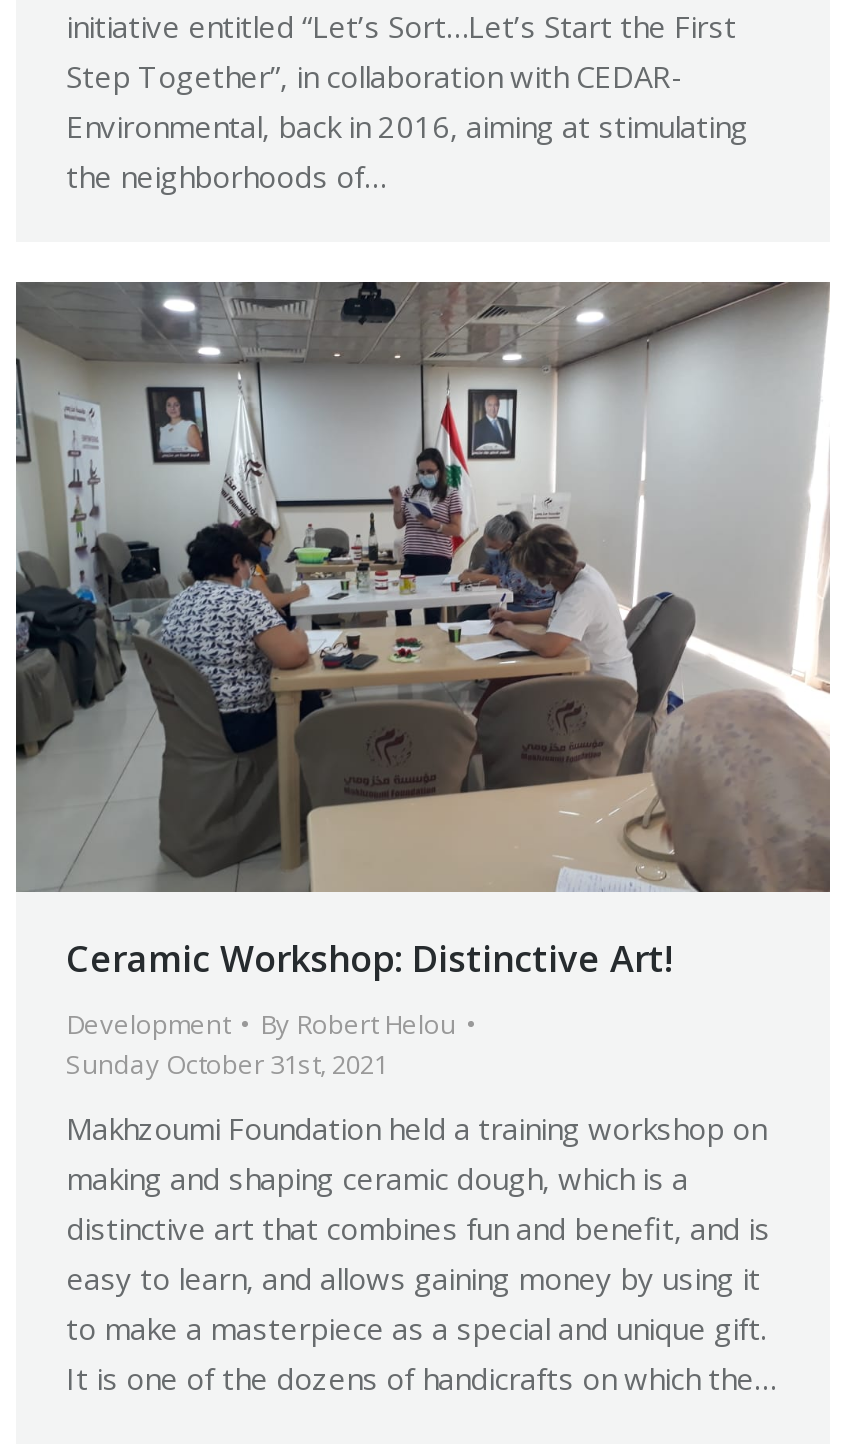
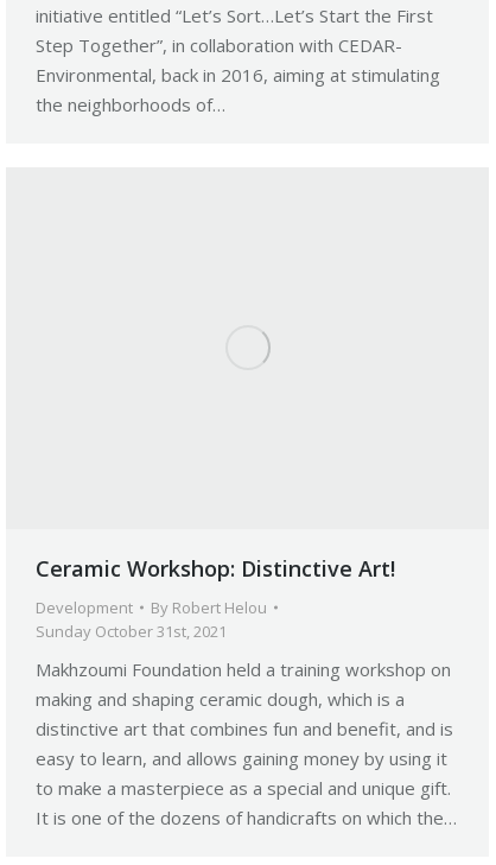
- [image]
